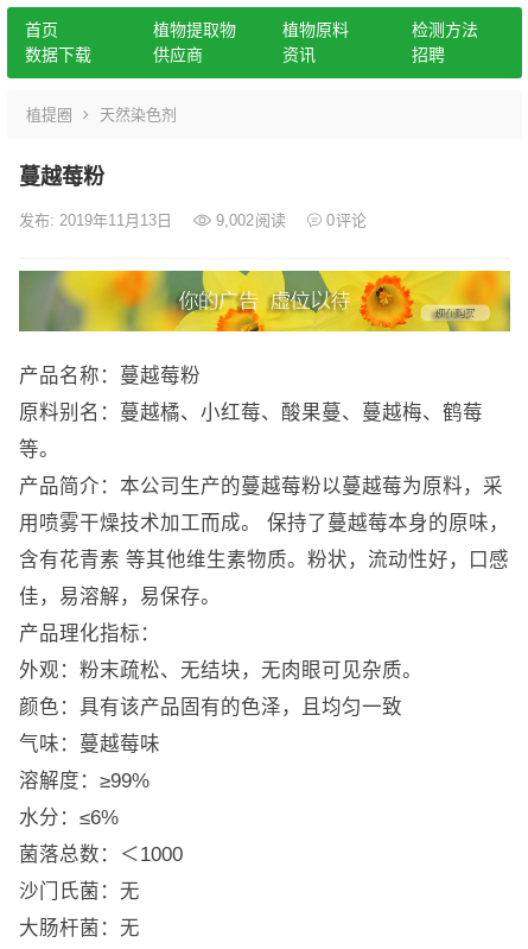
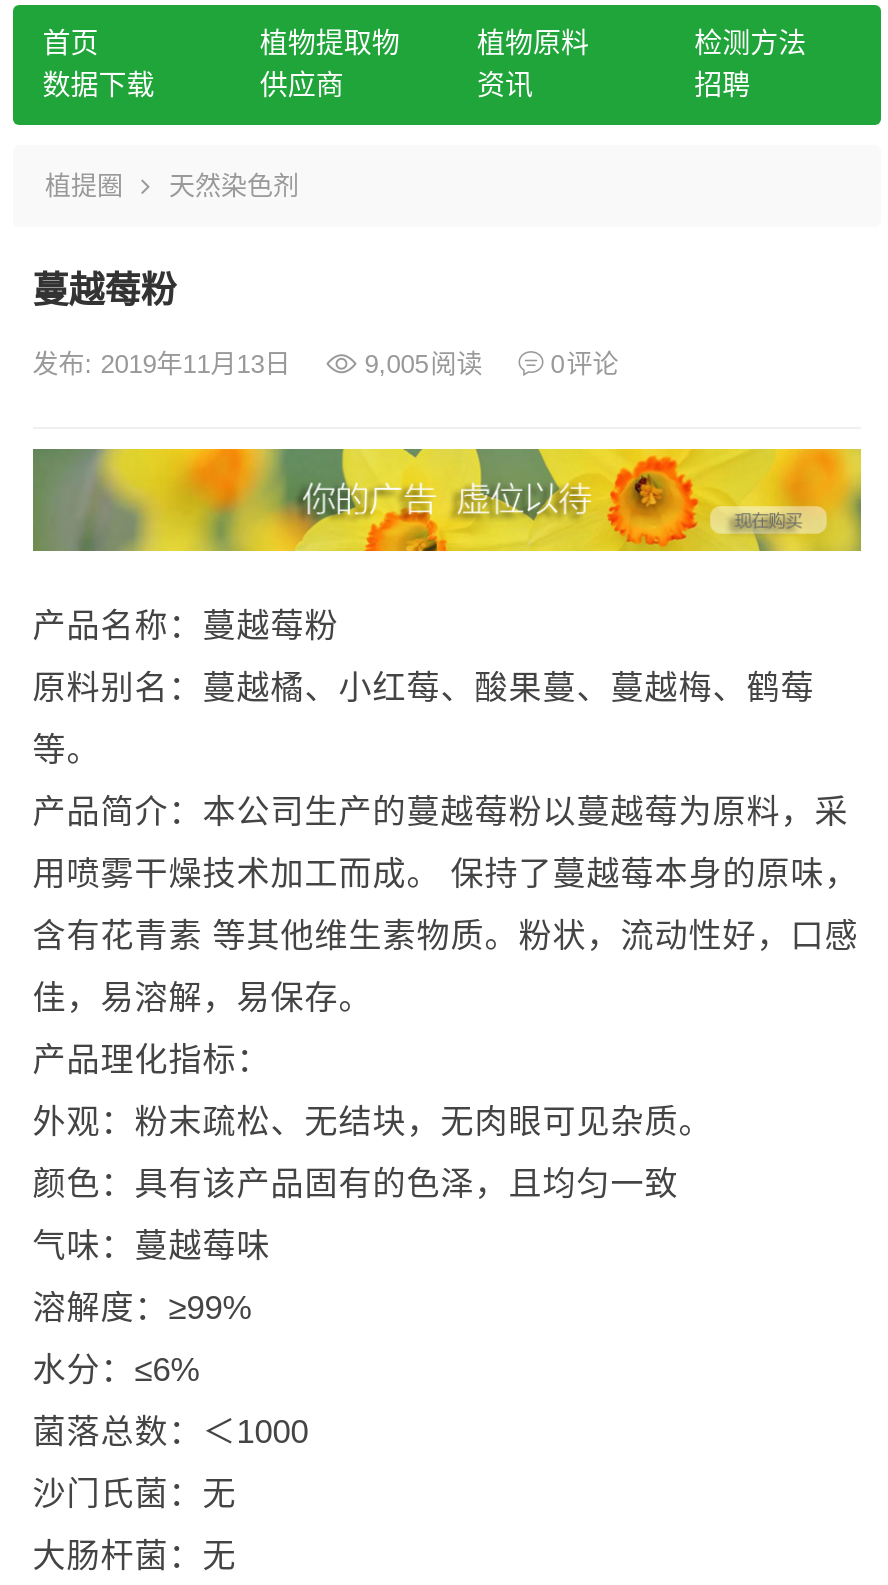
- 发布: 2019年11月13日 9,002阅读 0评论
+ 发布: 2019年11月13日 9,005阅读 0评论
